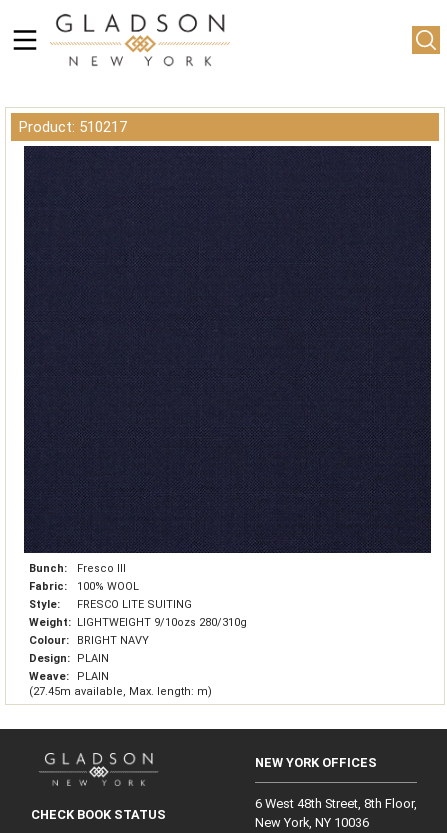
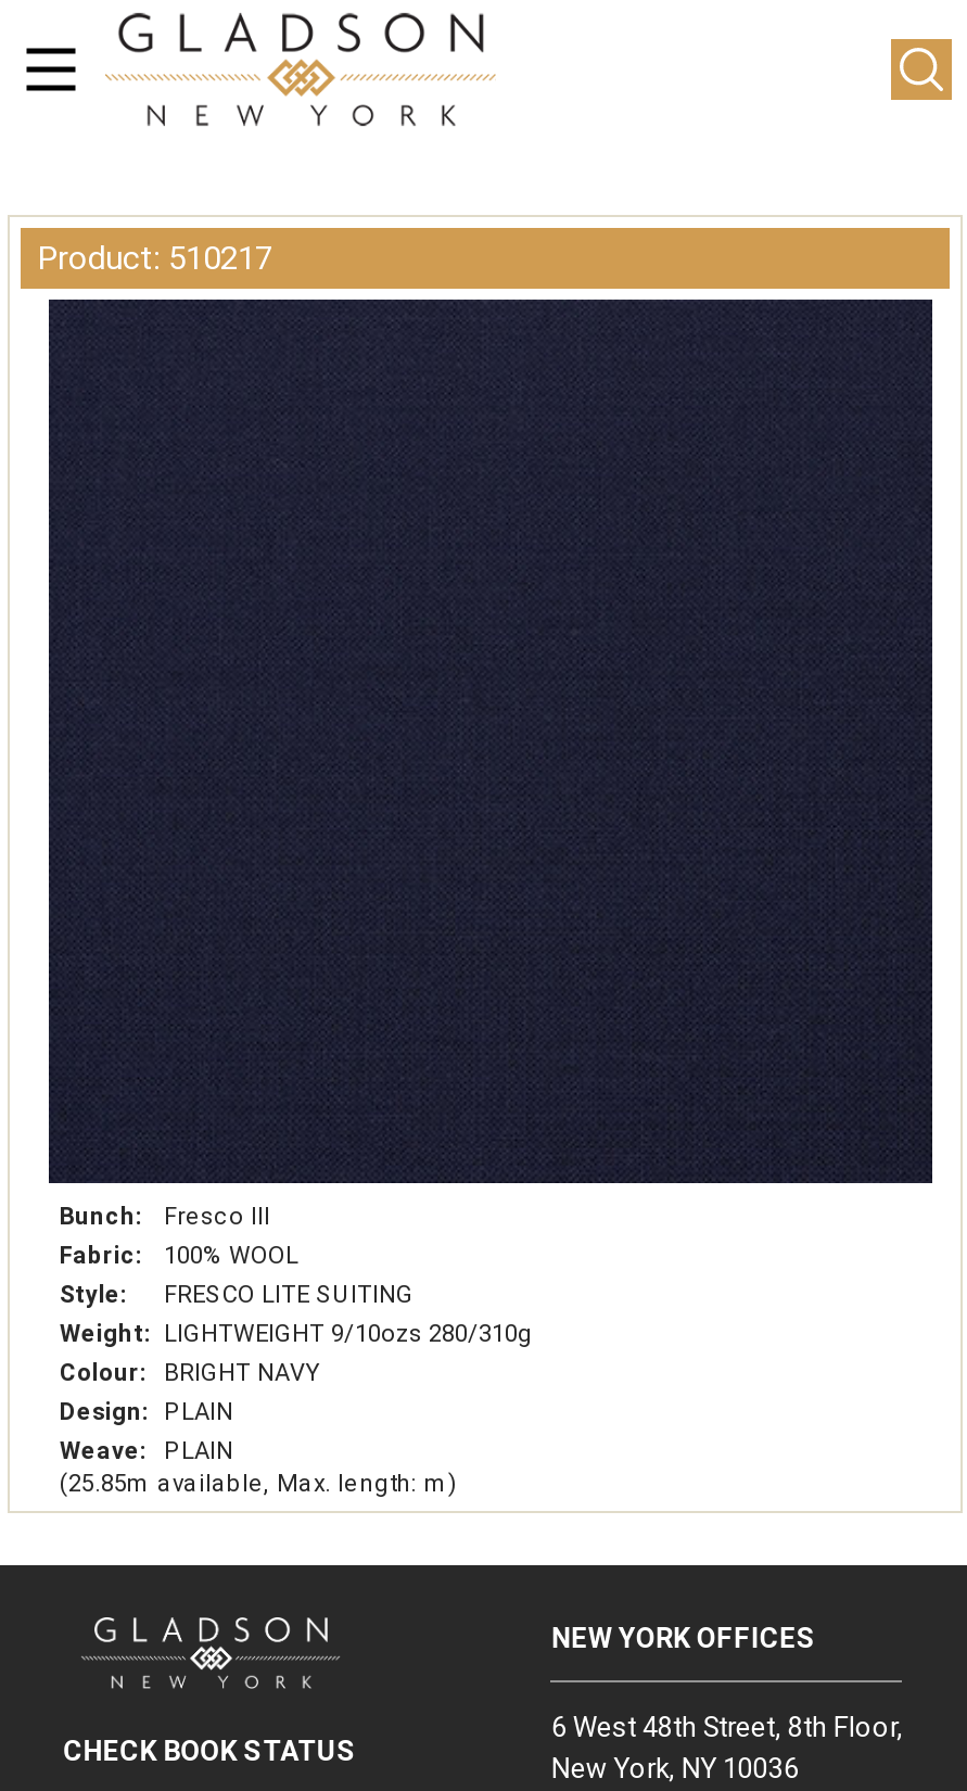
- (27.45m available, Max. length: m)
+ (25.85m available, Max. length: m)
